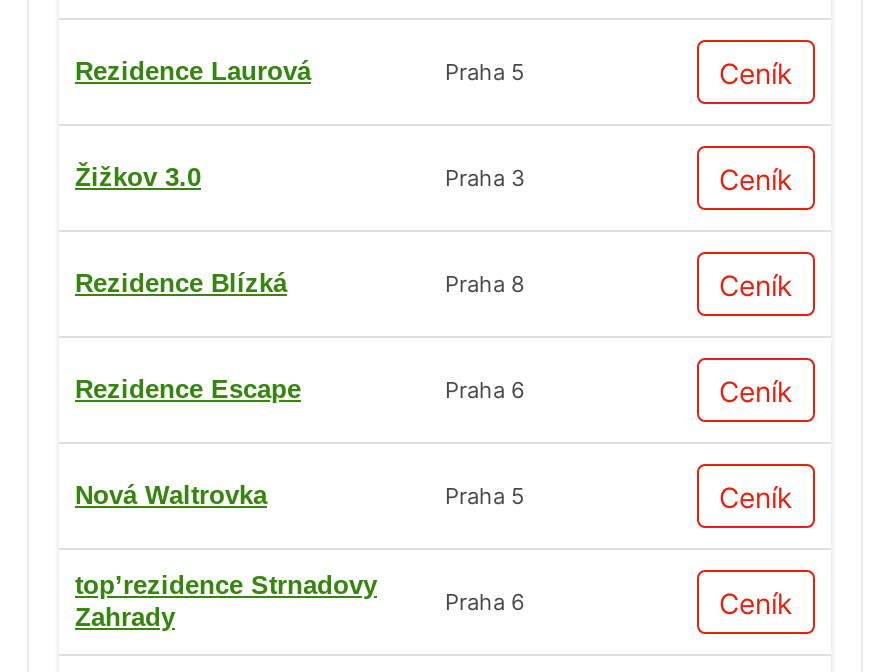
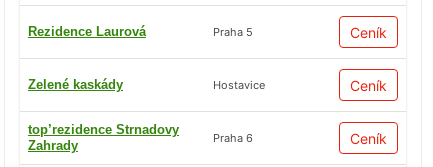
- Žižkov 3.0
- Praha 3
- Ceník
- Rezidence Blízká
- Praha 8
- Ceník
- Rezidence Escape
- Praha 6
- Ceník
- Nová Waltrovka
- Praha 5
+ Zelené kaskády
+ Hostavice
